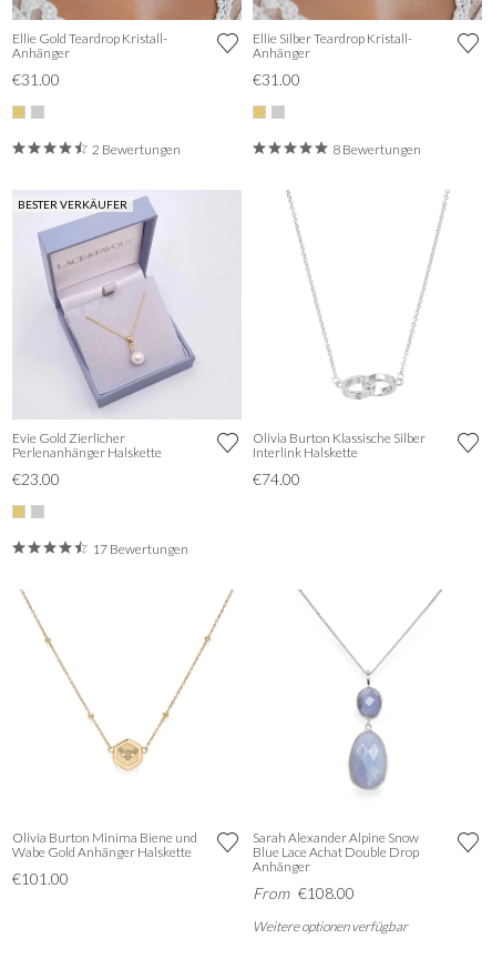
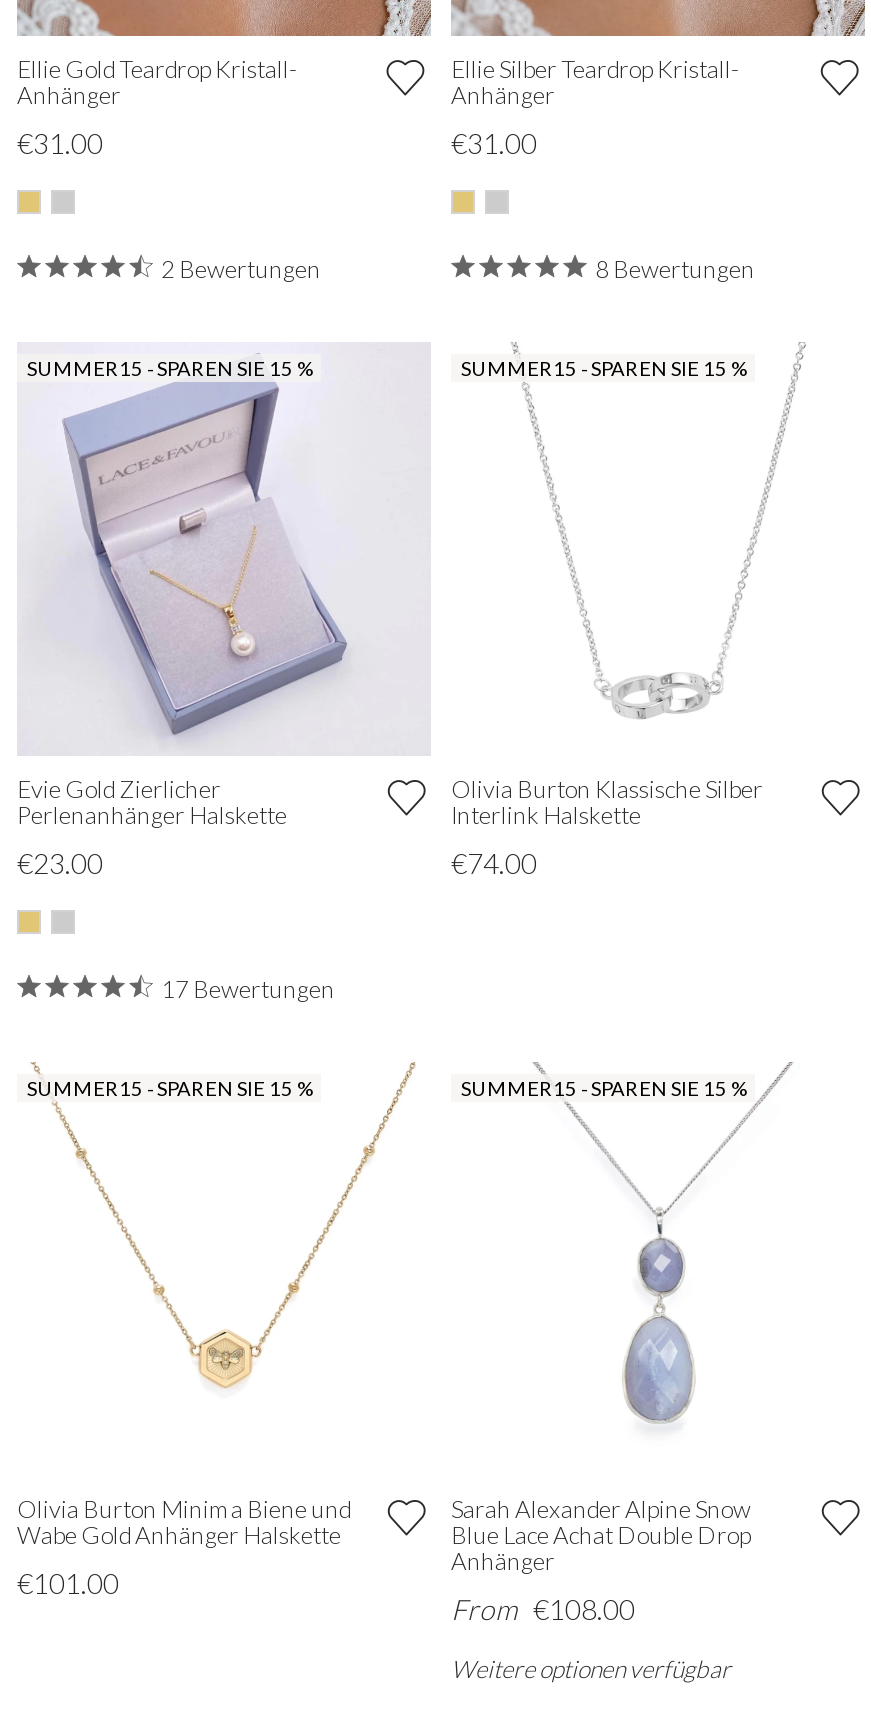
+ SUMMER15 - SPAREN SIE 15 %

- BESTER VERKÄUFER
+ SUMMER15 - SPAREN SIE 15 %

+ SUMMER15 - SPAREN SIE 15 %

+ SUMMER15 - SPAREN SIE 15 %
